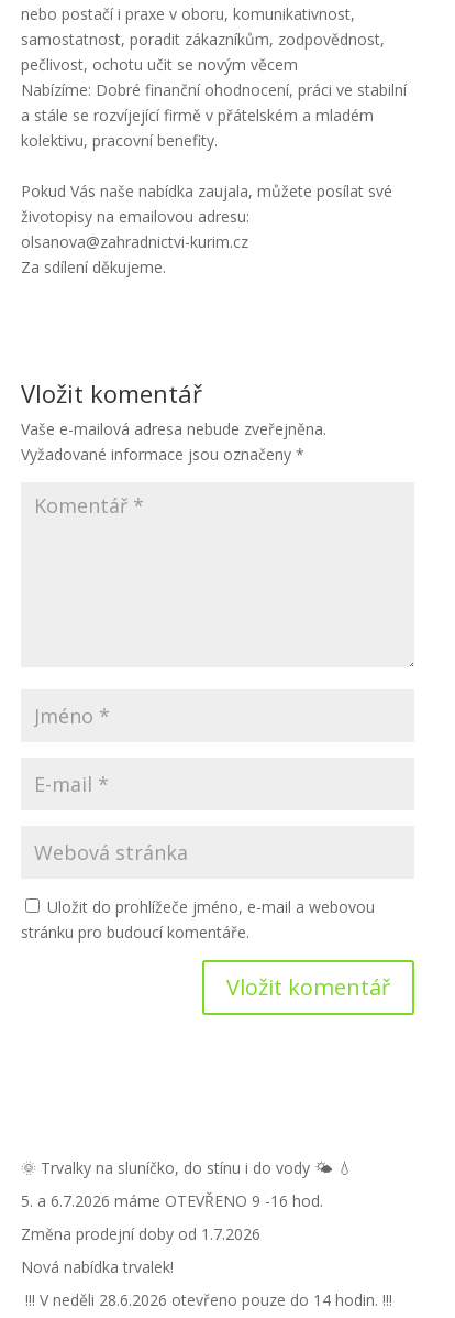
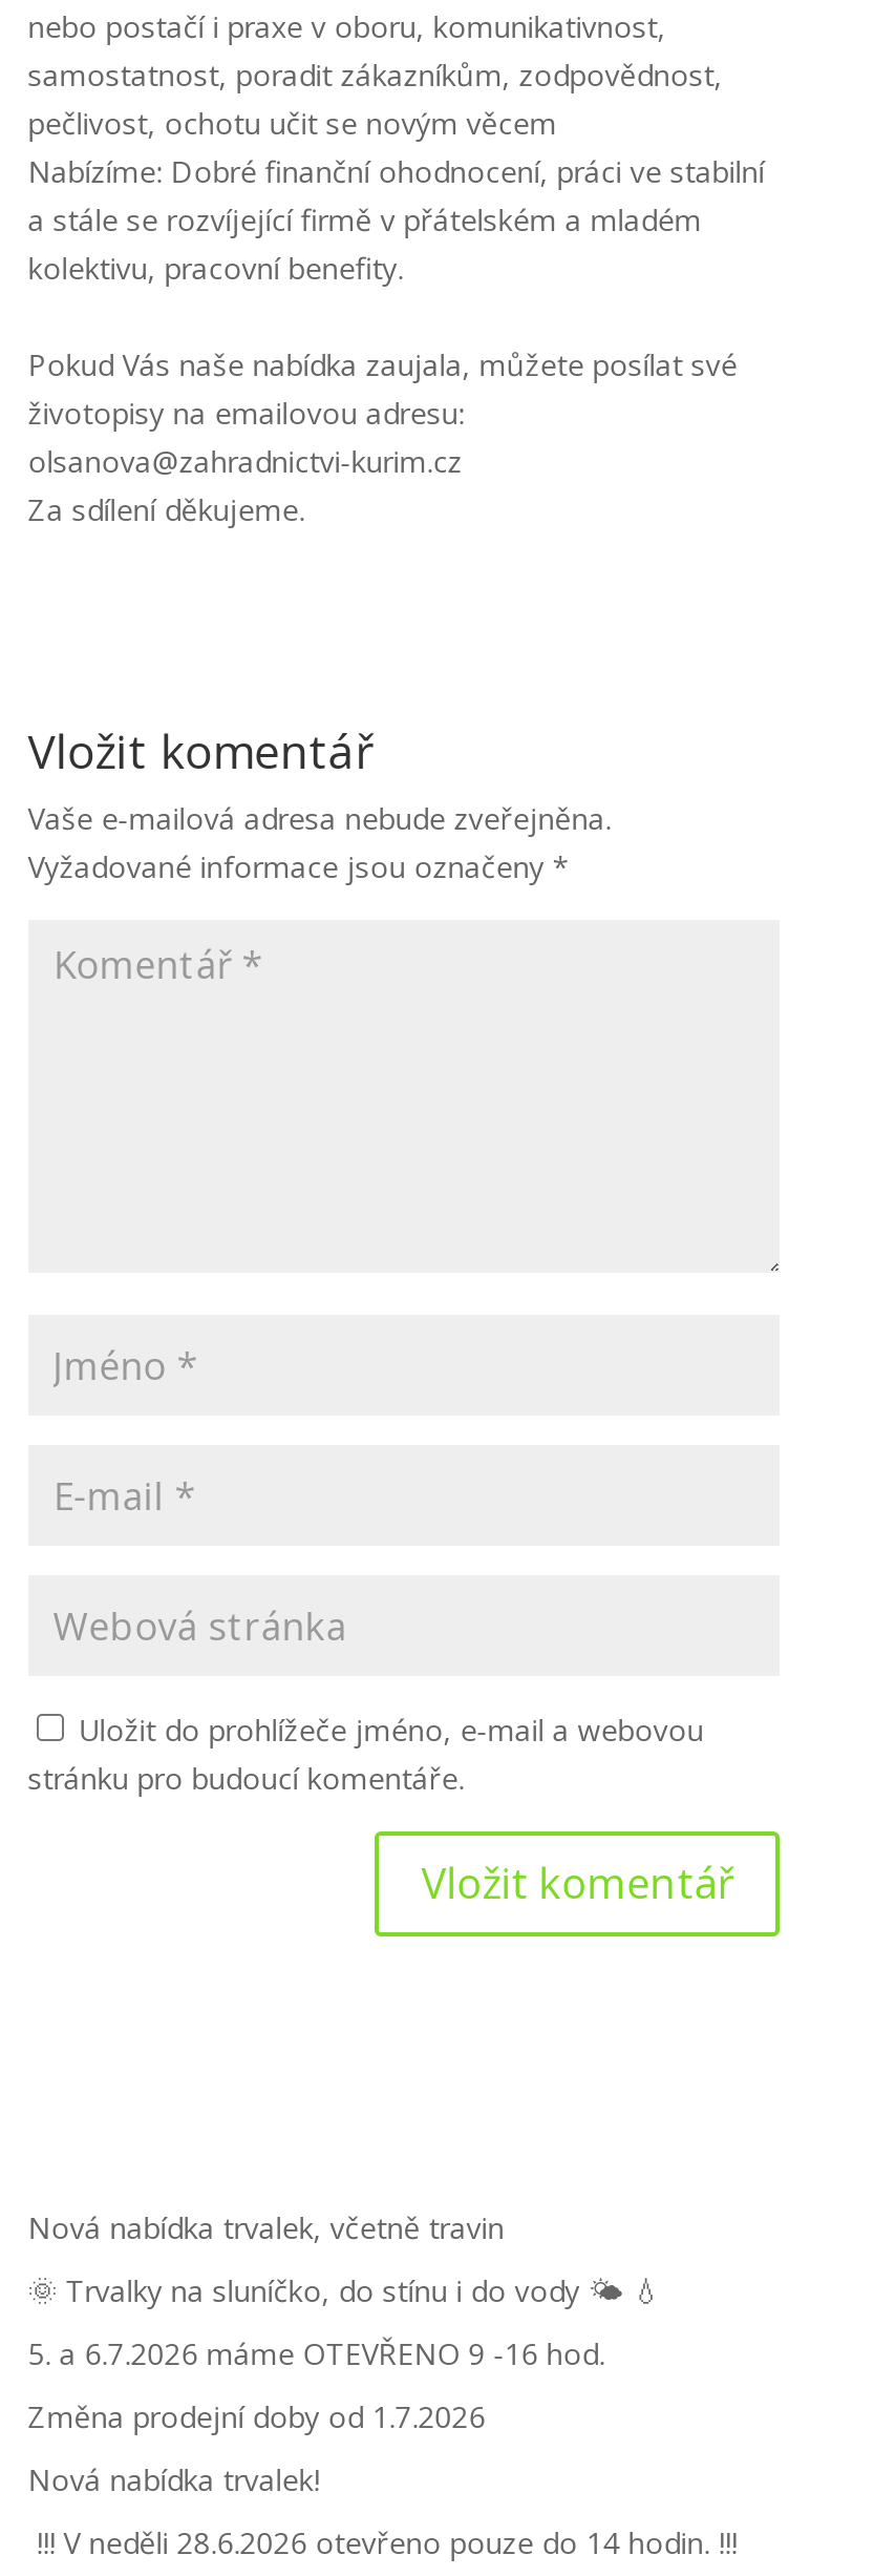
+ Nová nabídka trvalek, včetně travin
